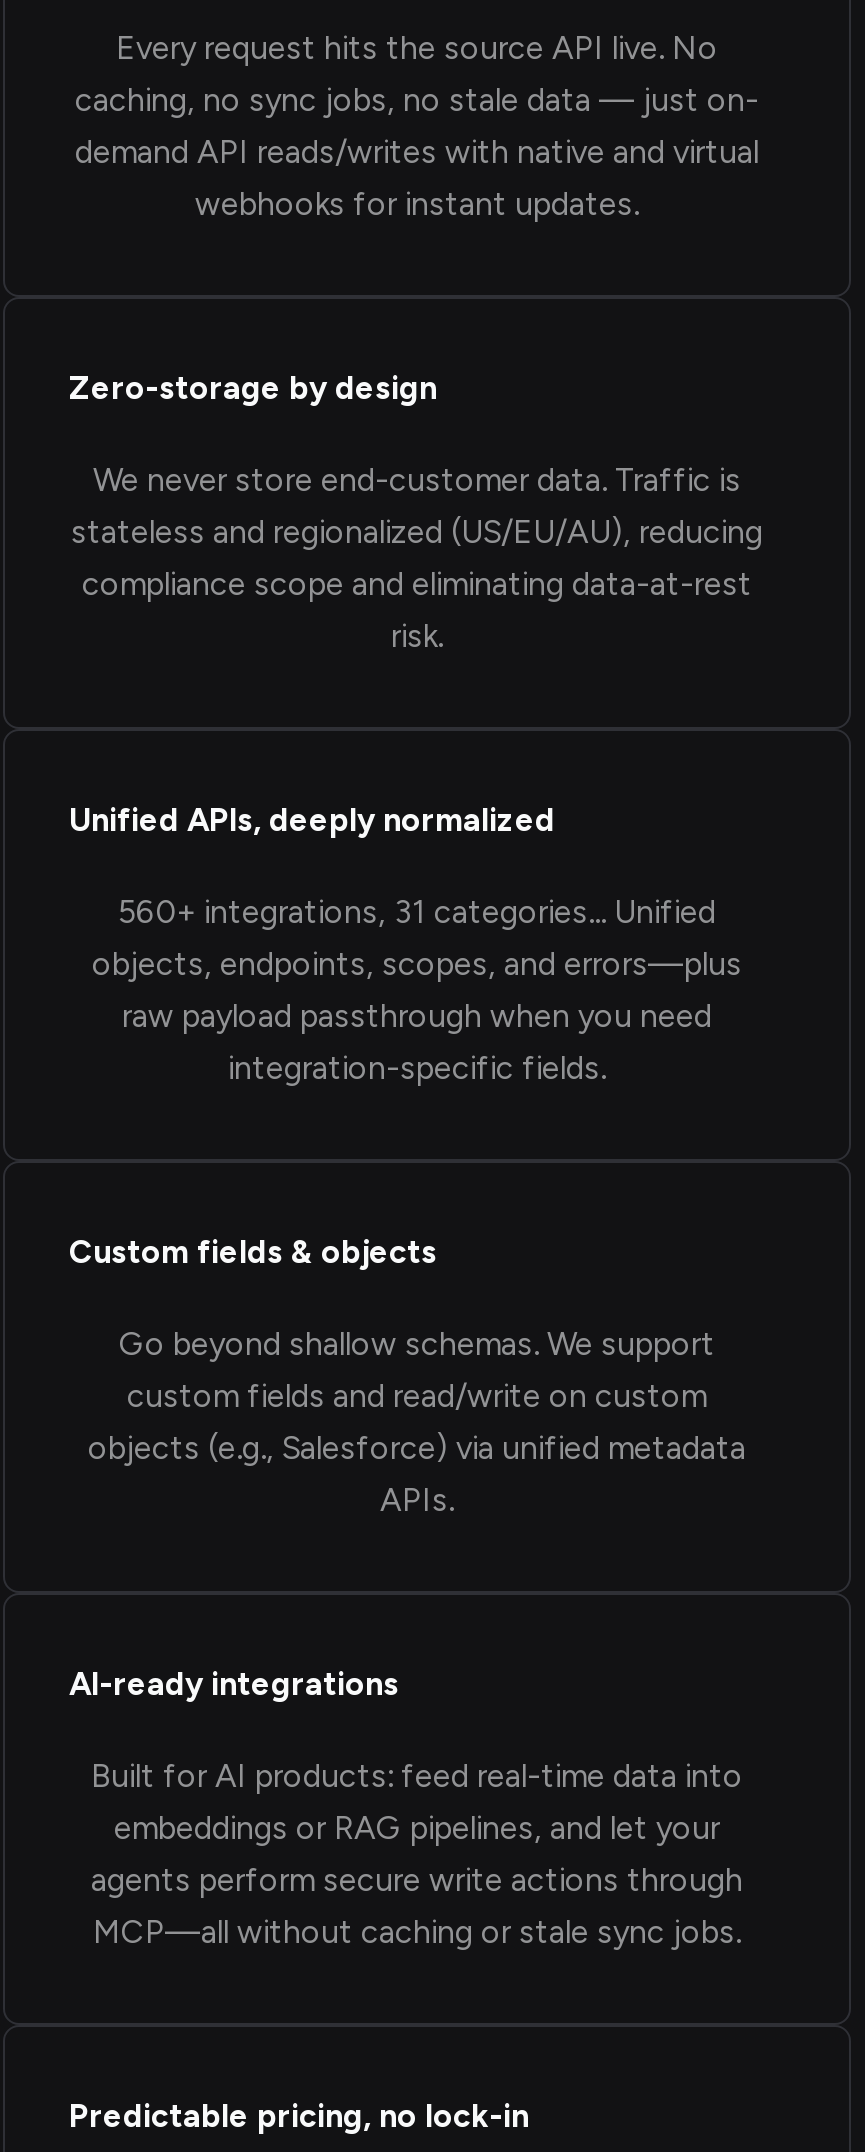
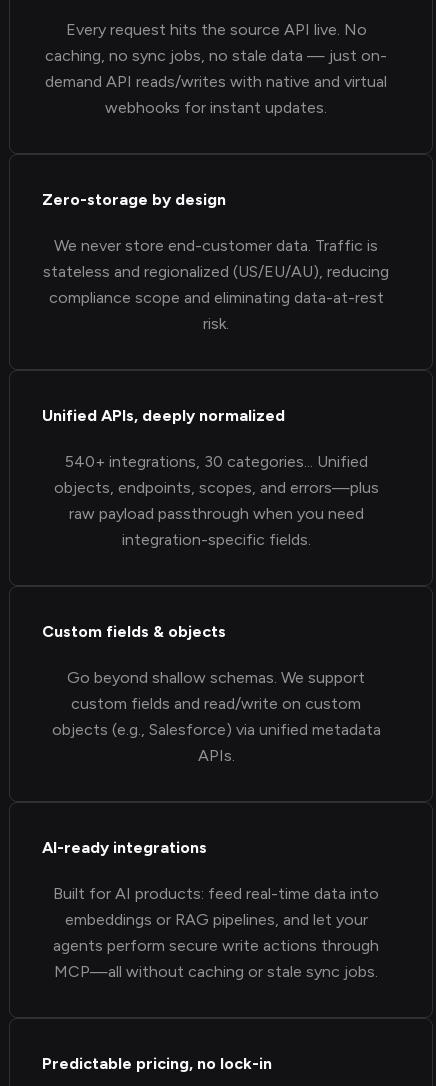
- 560+ integrations, 31 categories... Unified
+ 540+ integrations, 30 categories... Unified
